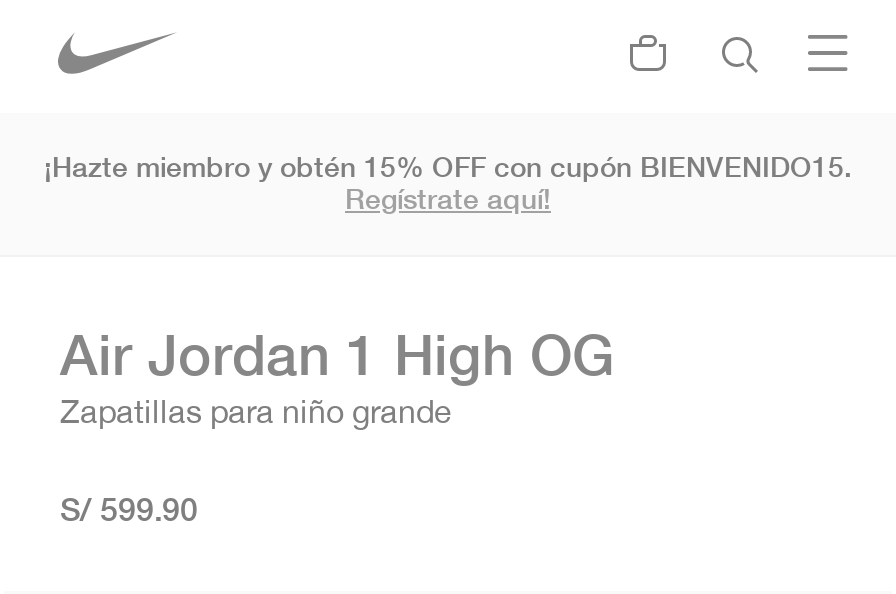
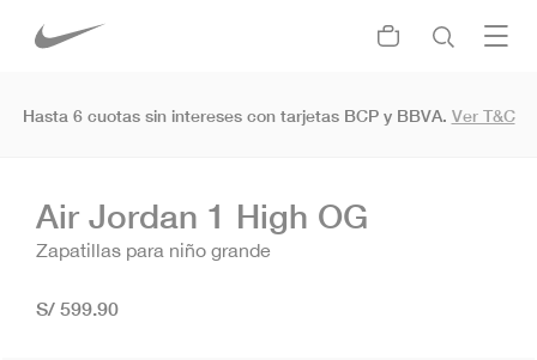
- ¡Hazte miembro y obtén 15% OFF con cupón BIENVENIDO15.
- Regístrate aquí!
+ Hasta 6 cuotas sin intereses con tarjetas BCP y BBVA. Ver T&C
